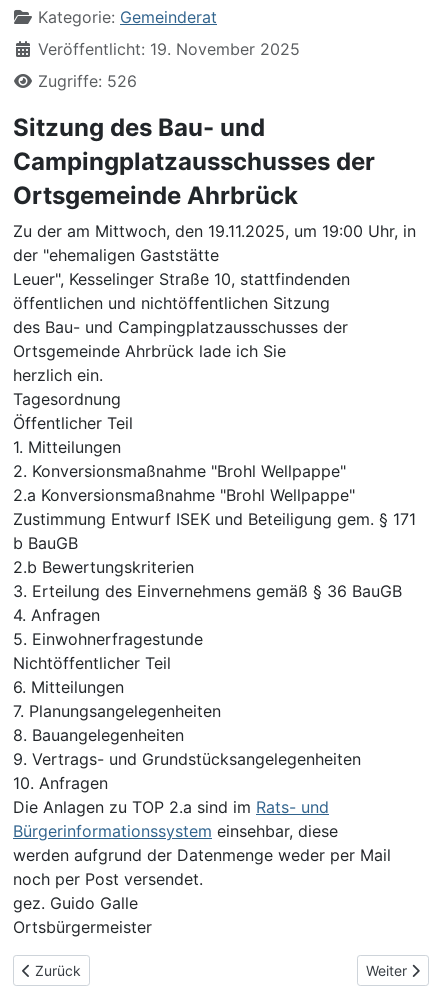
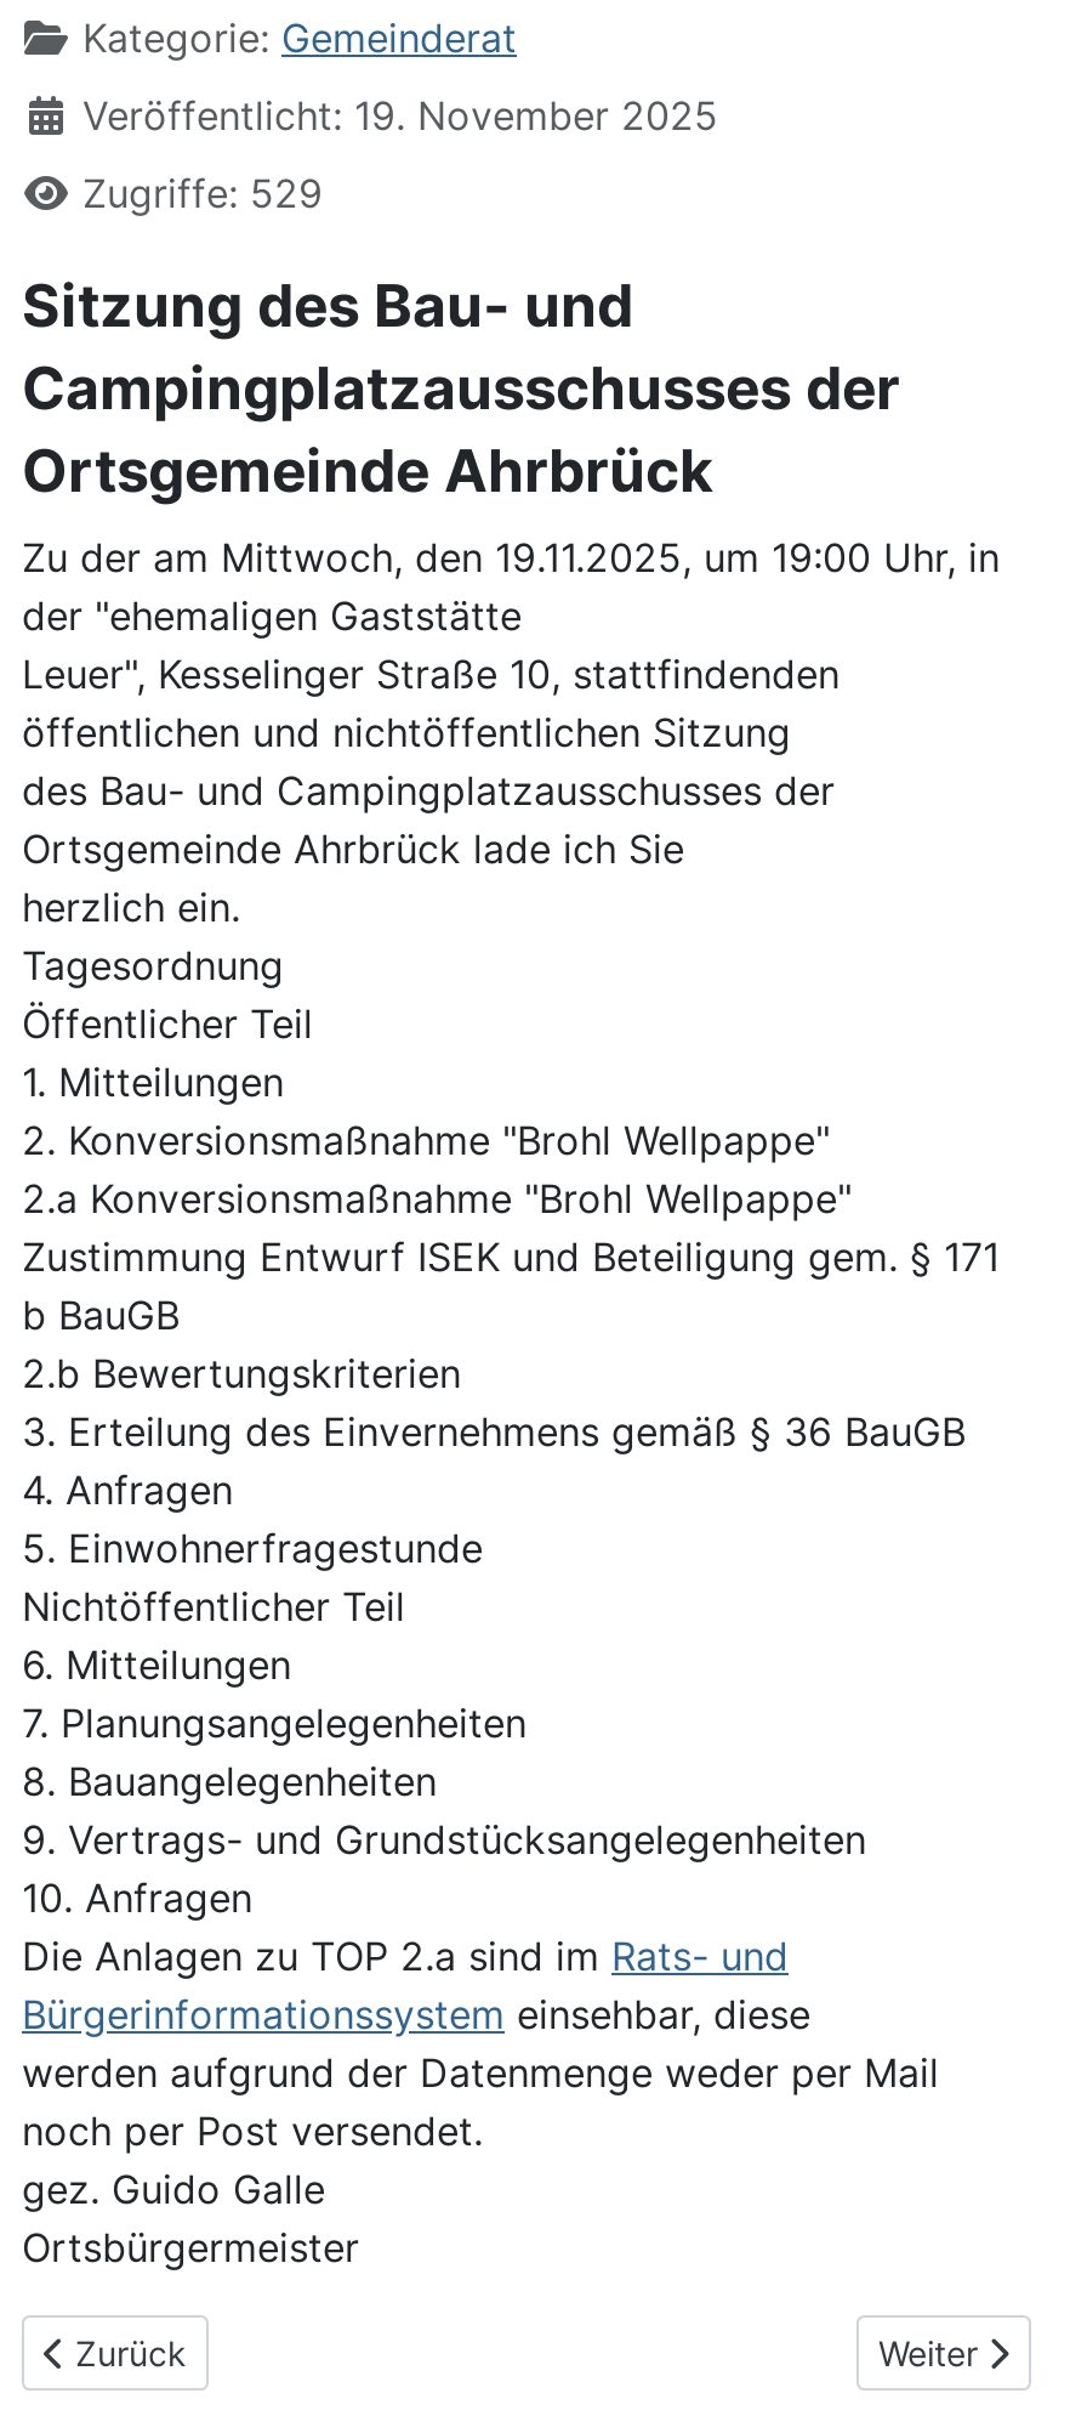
- Zugriffe: 526
+ Zugriffe: 529
